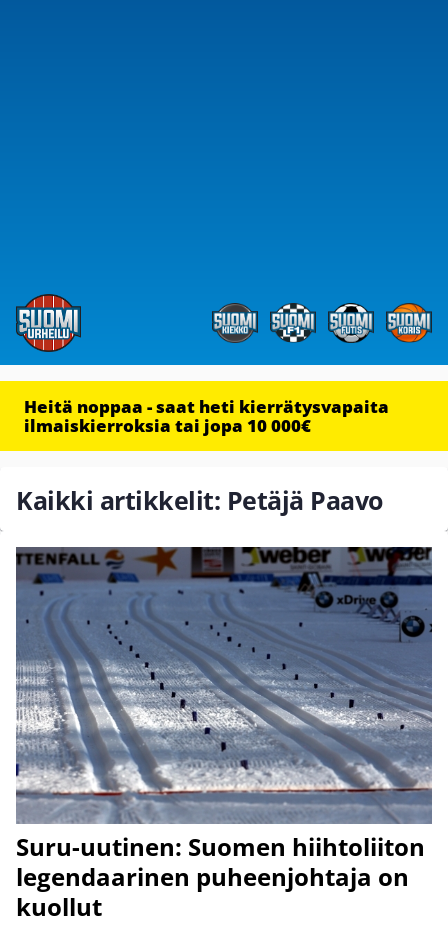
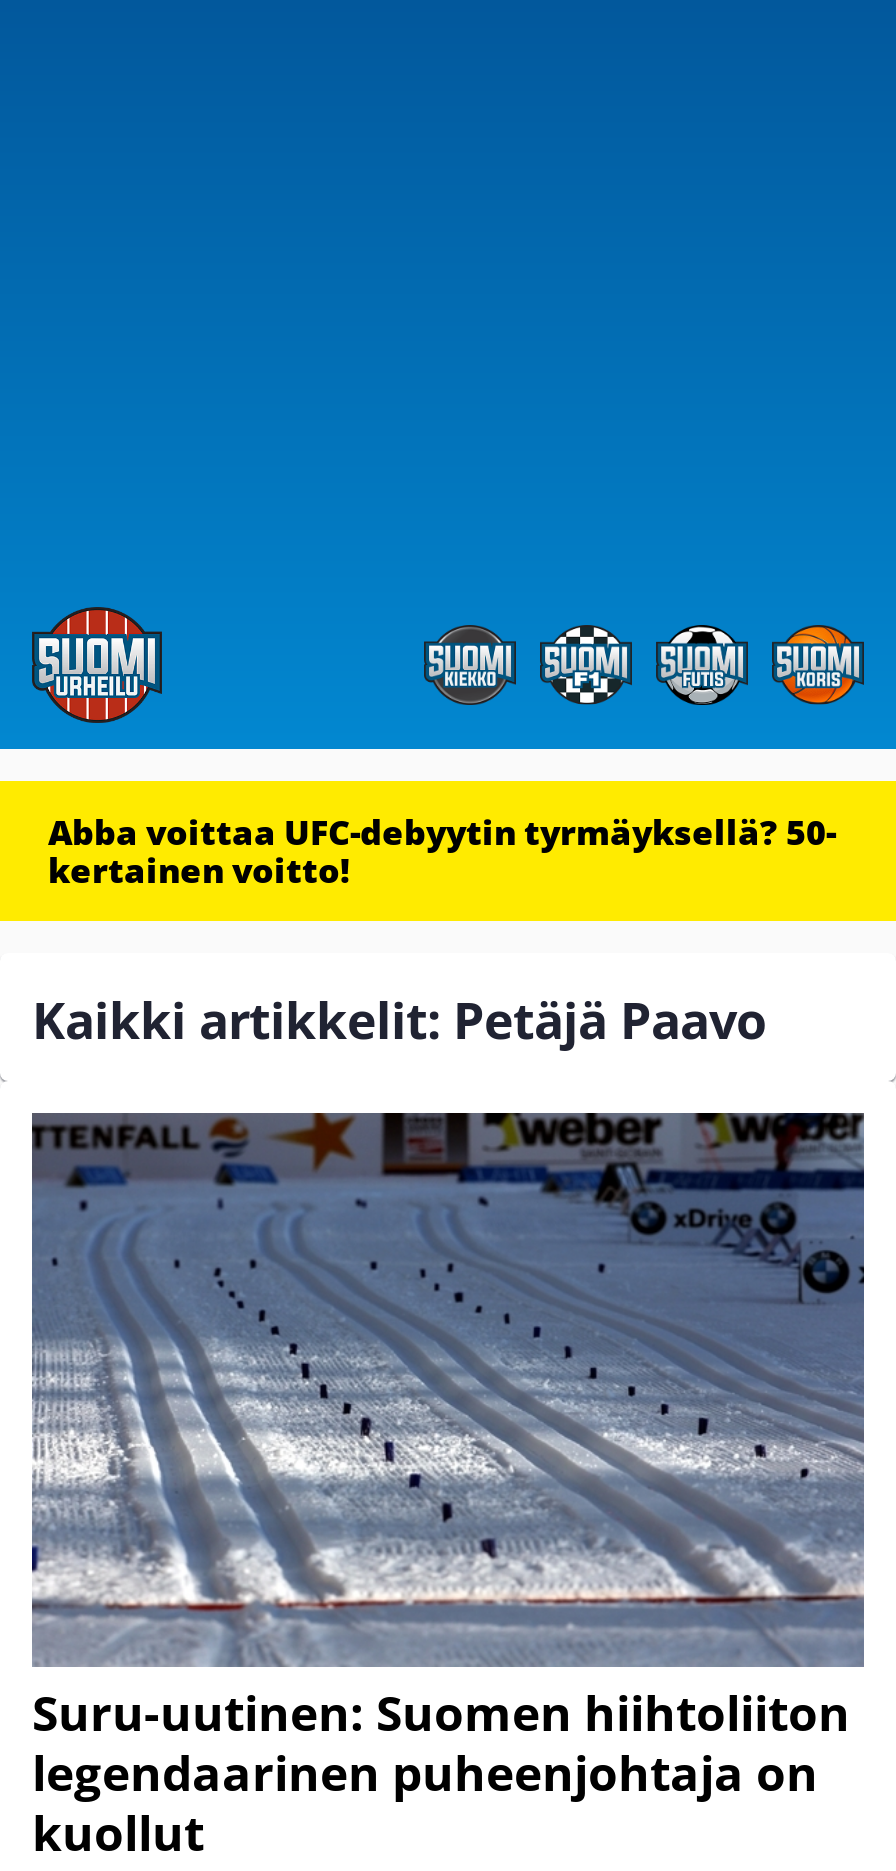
- Heitä noppaa - saat heti kierrätysvapaita
- ilmaiskierroksia tai jopa 10 000€
+ Abba voittaa UFC-debyytin tyrmäyksellä? 50-
+ kertainen voitto!
